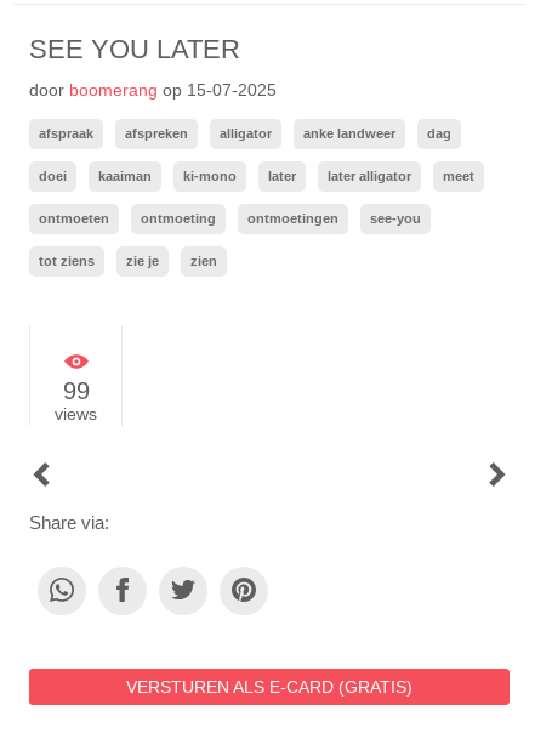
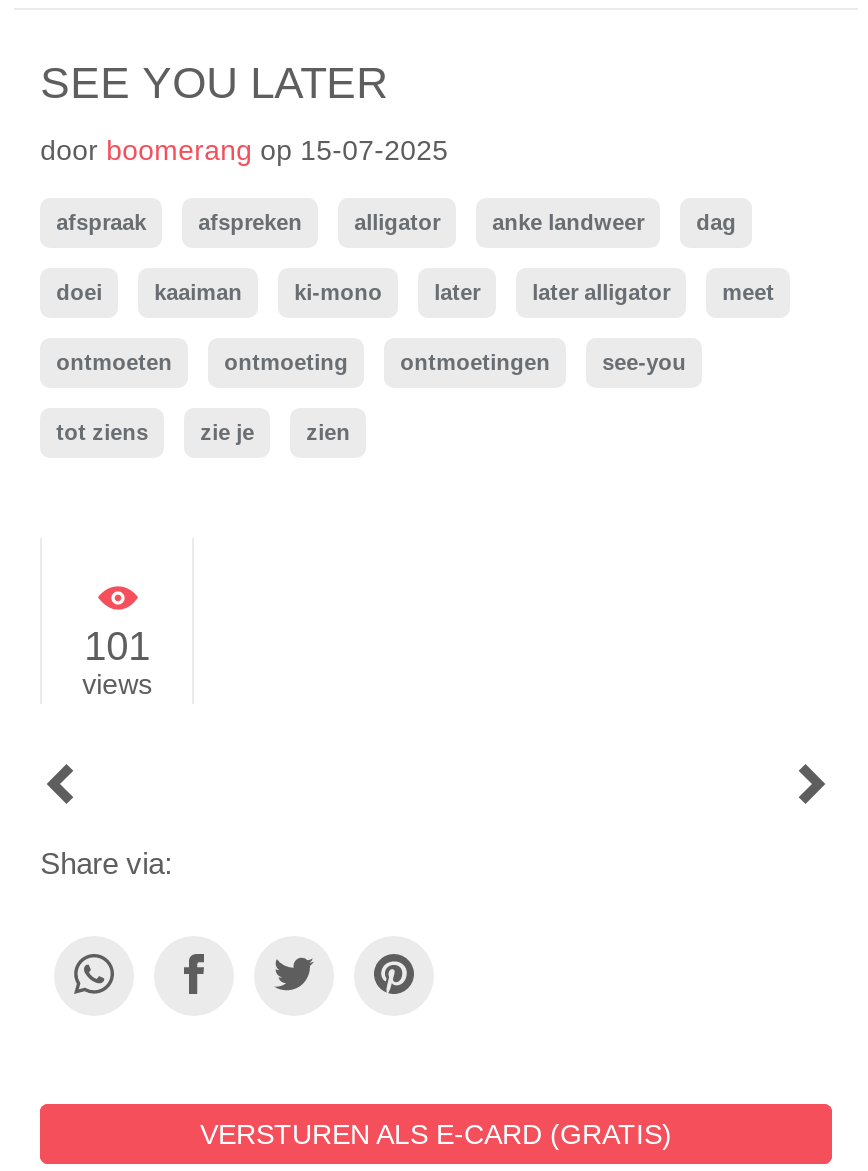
- 99
+ 101
